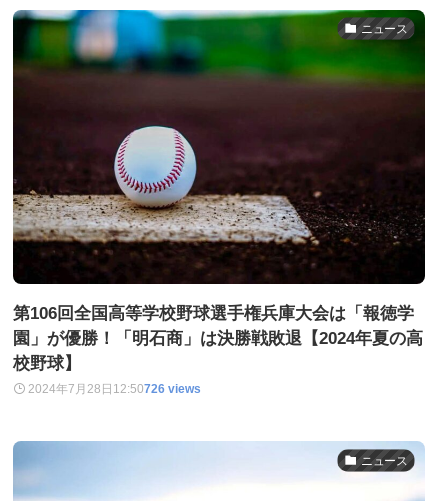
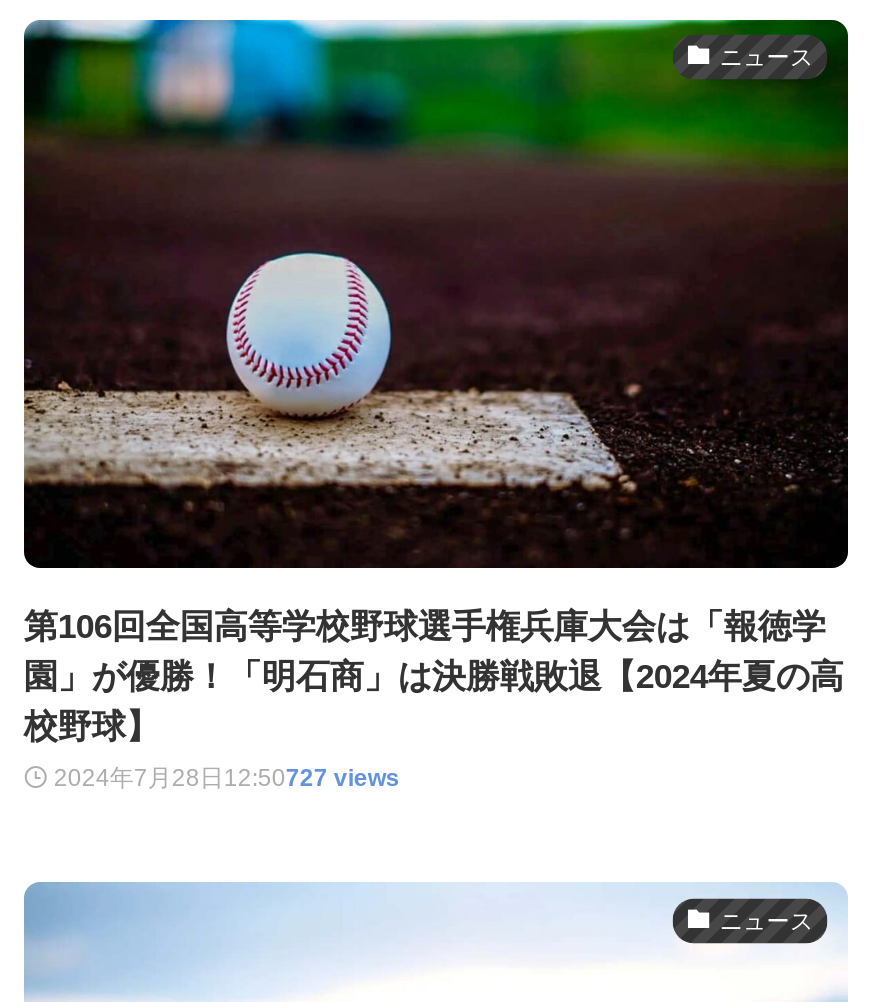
- 2024年7月28日12:50726 views
+ 2024年7月28日12:50727 views
